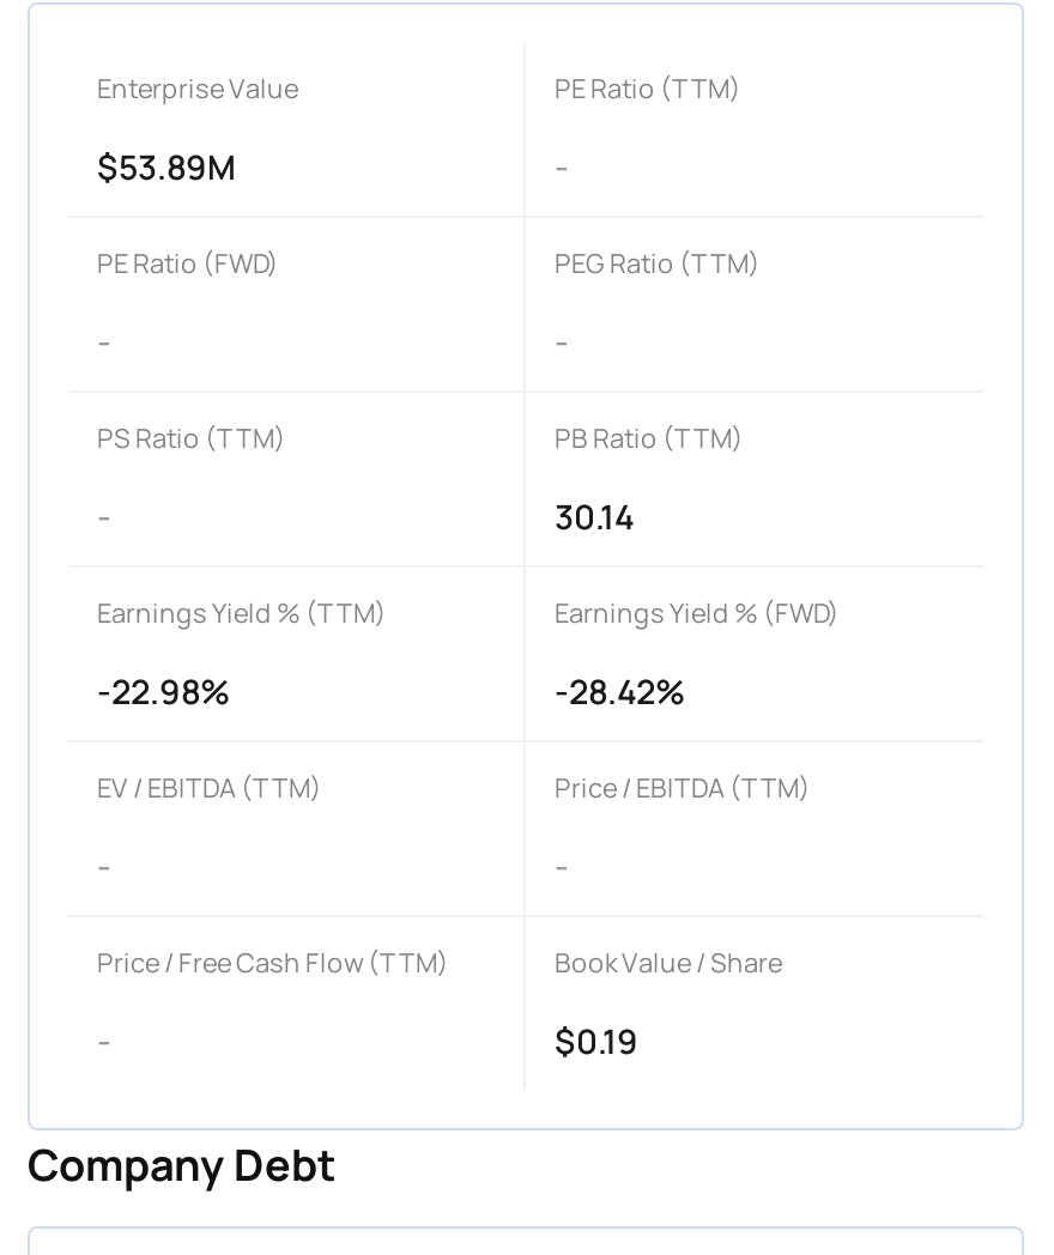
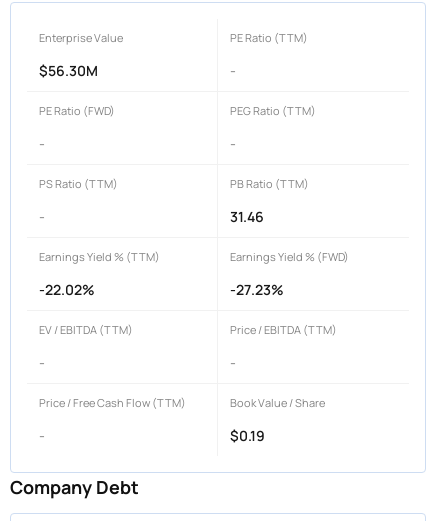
- $53.89M
+ $56.30M

- 30.14
+ 31.46

- -22.98%
+ -22.02%

- -28.42%
+ -27.23%
